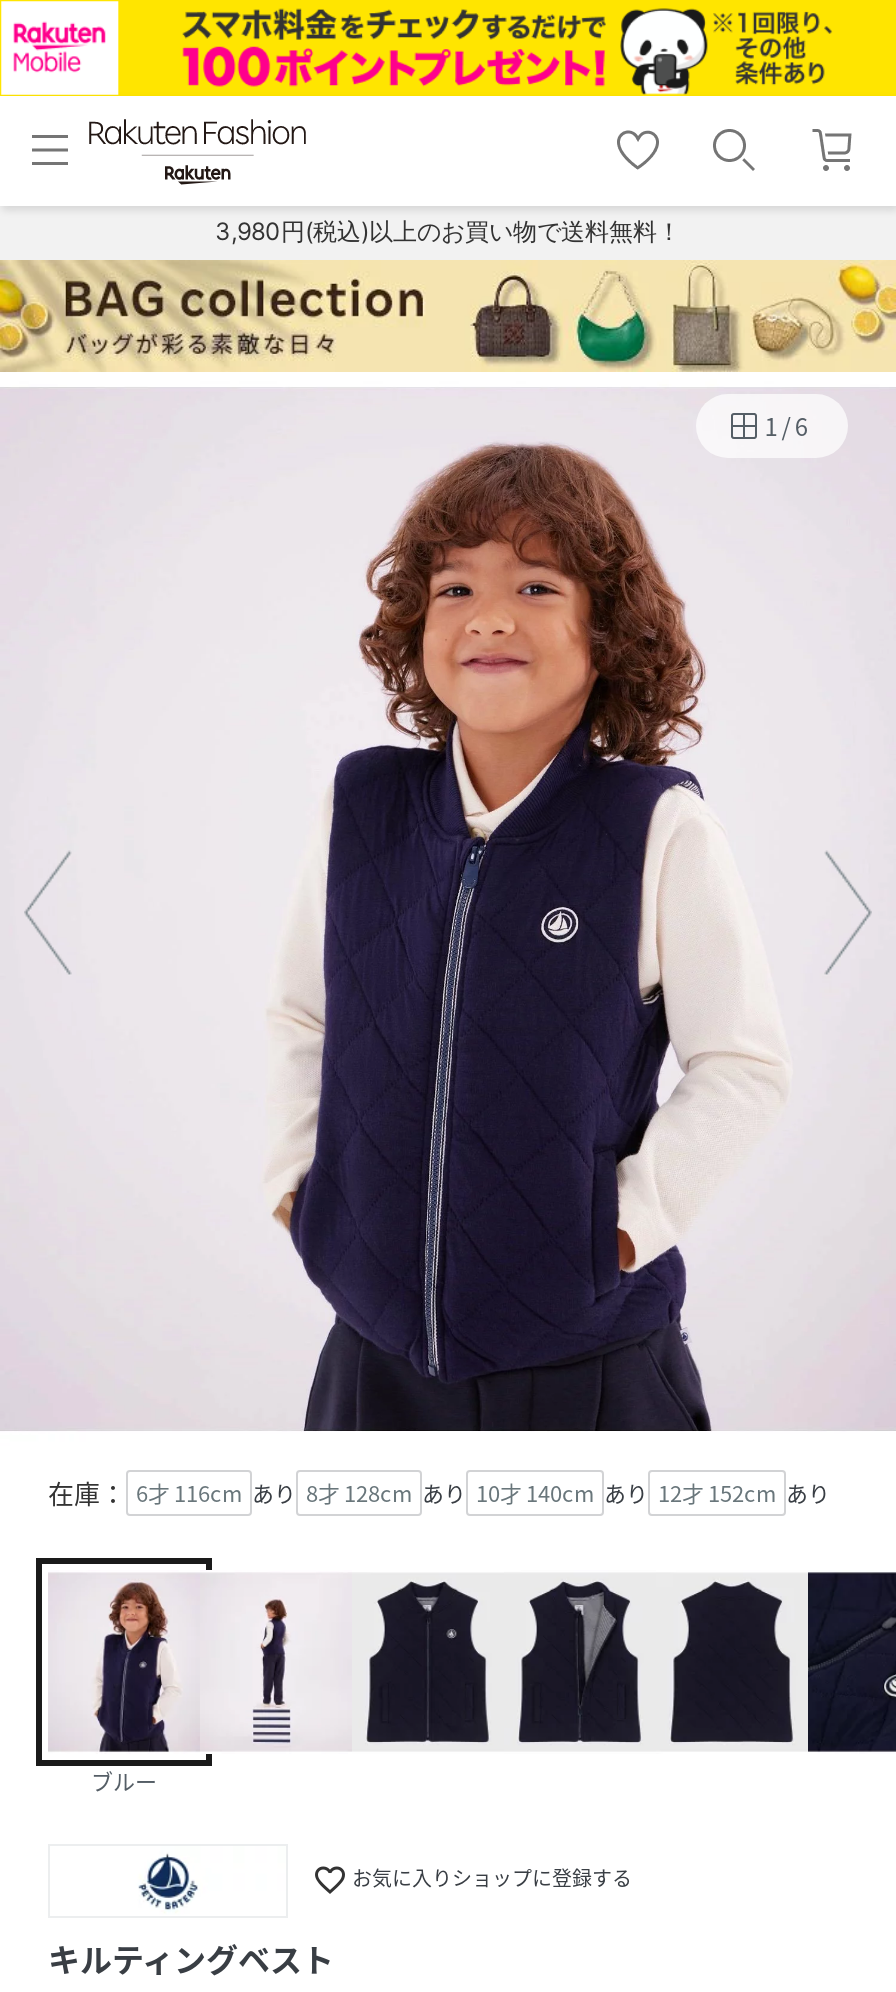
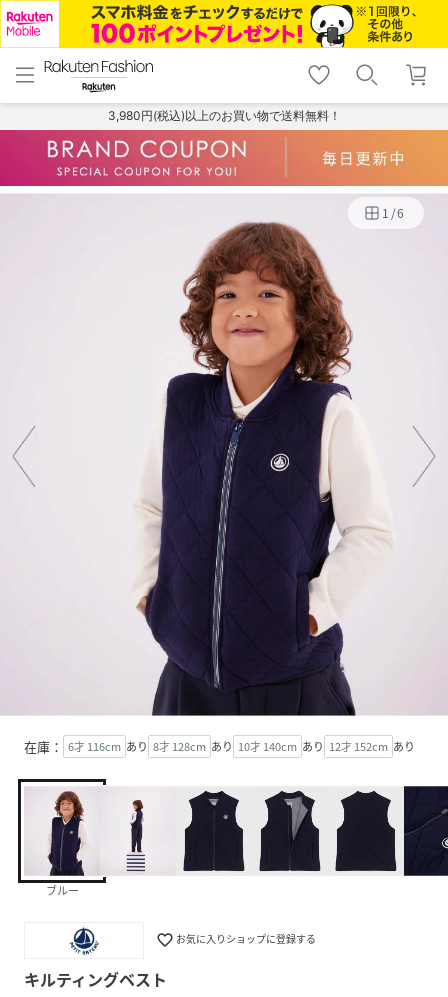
- [image]
+ [image]
